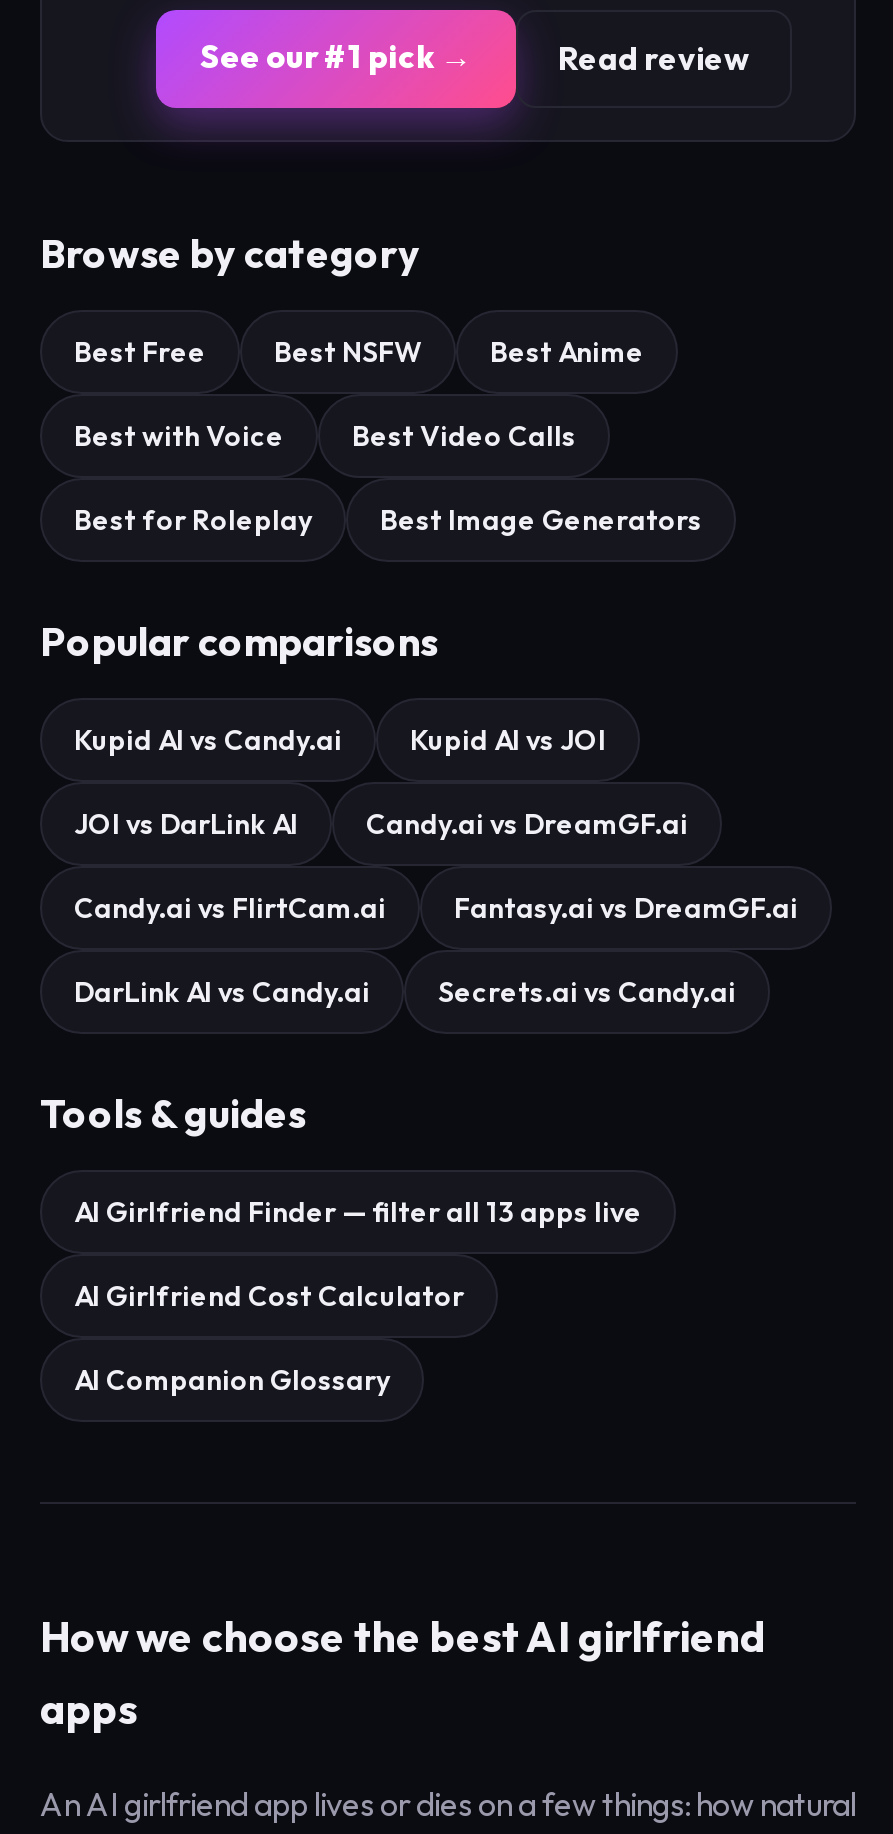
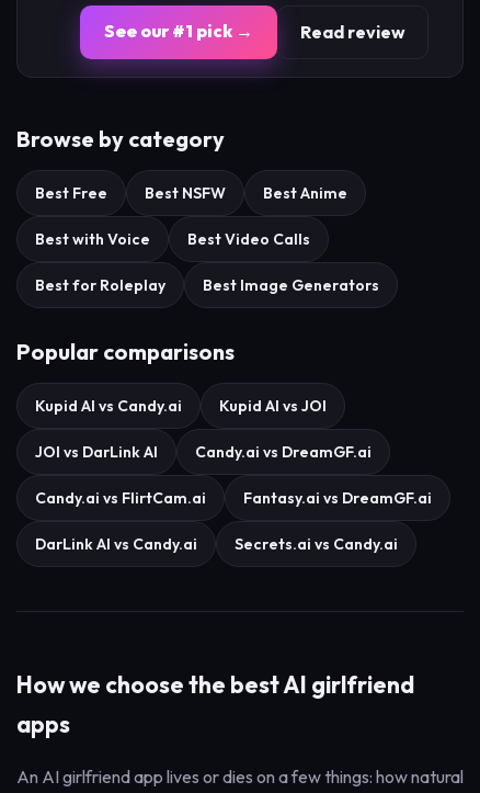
- Tools & guides
- AI Girlfriend Finder — filter all 13 apps live
- AI Girlfriend Cost Calculator
- AI Companion Glossary
